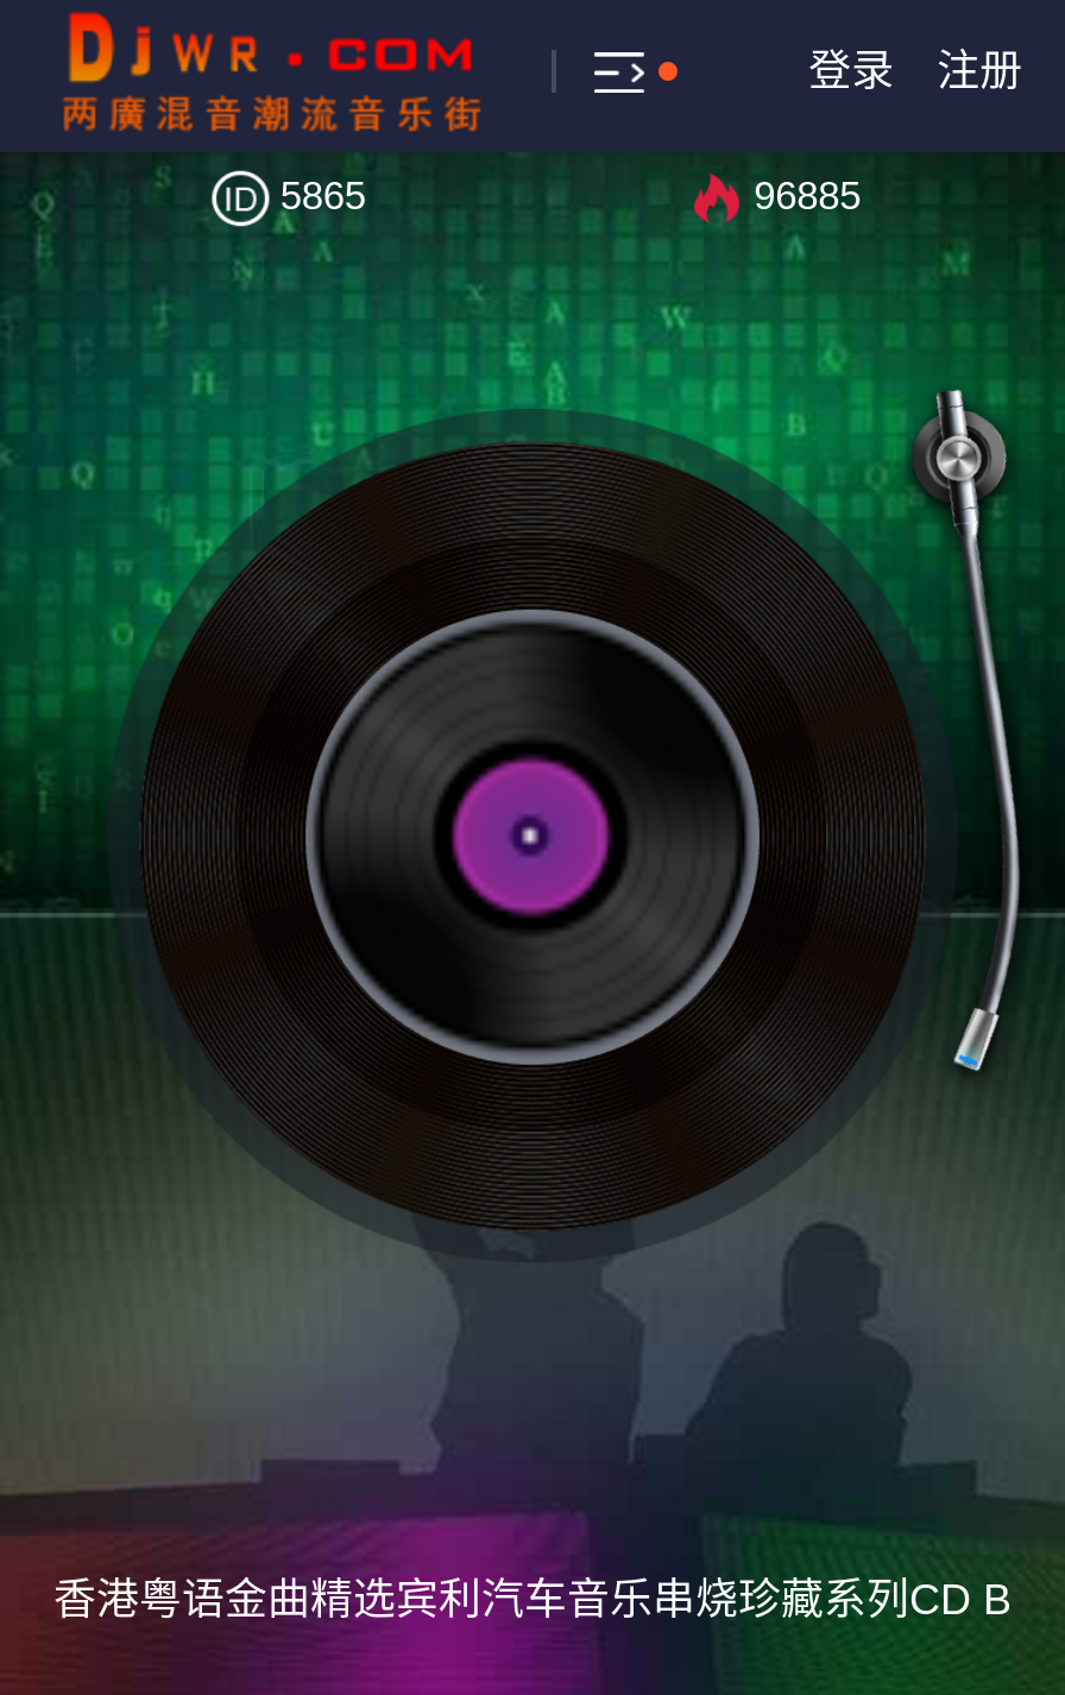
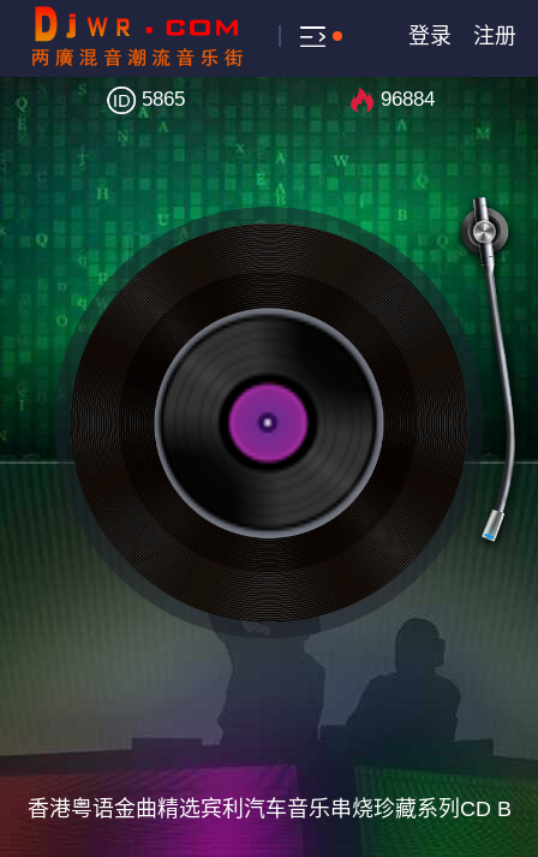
- 96885
+ 96884
